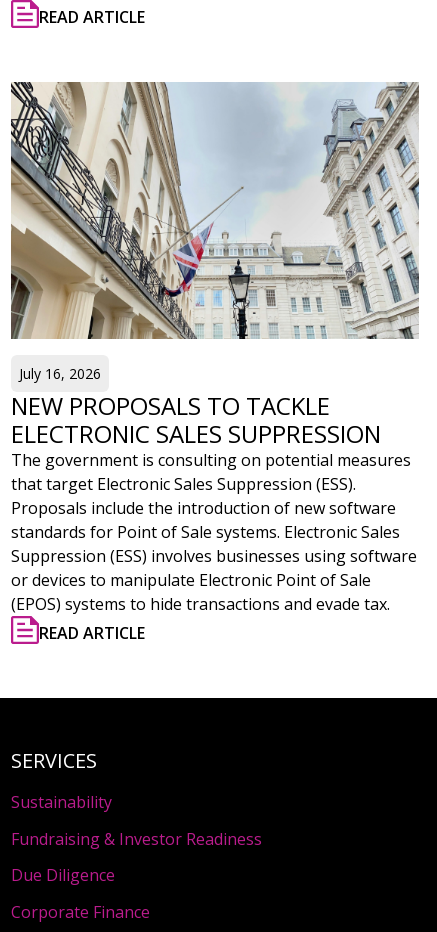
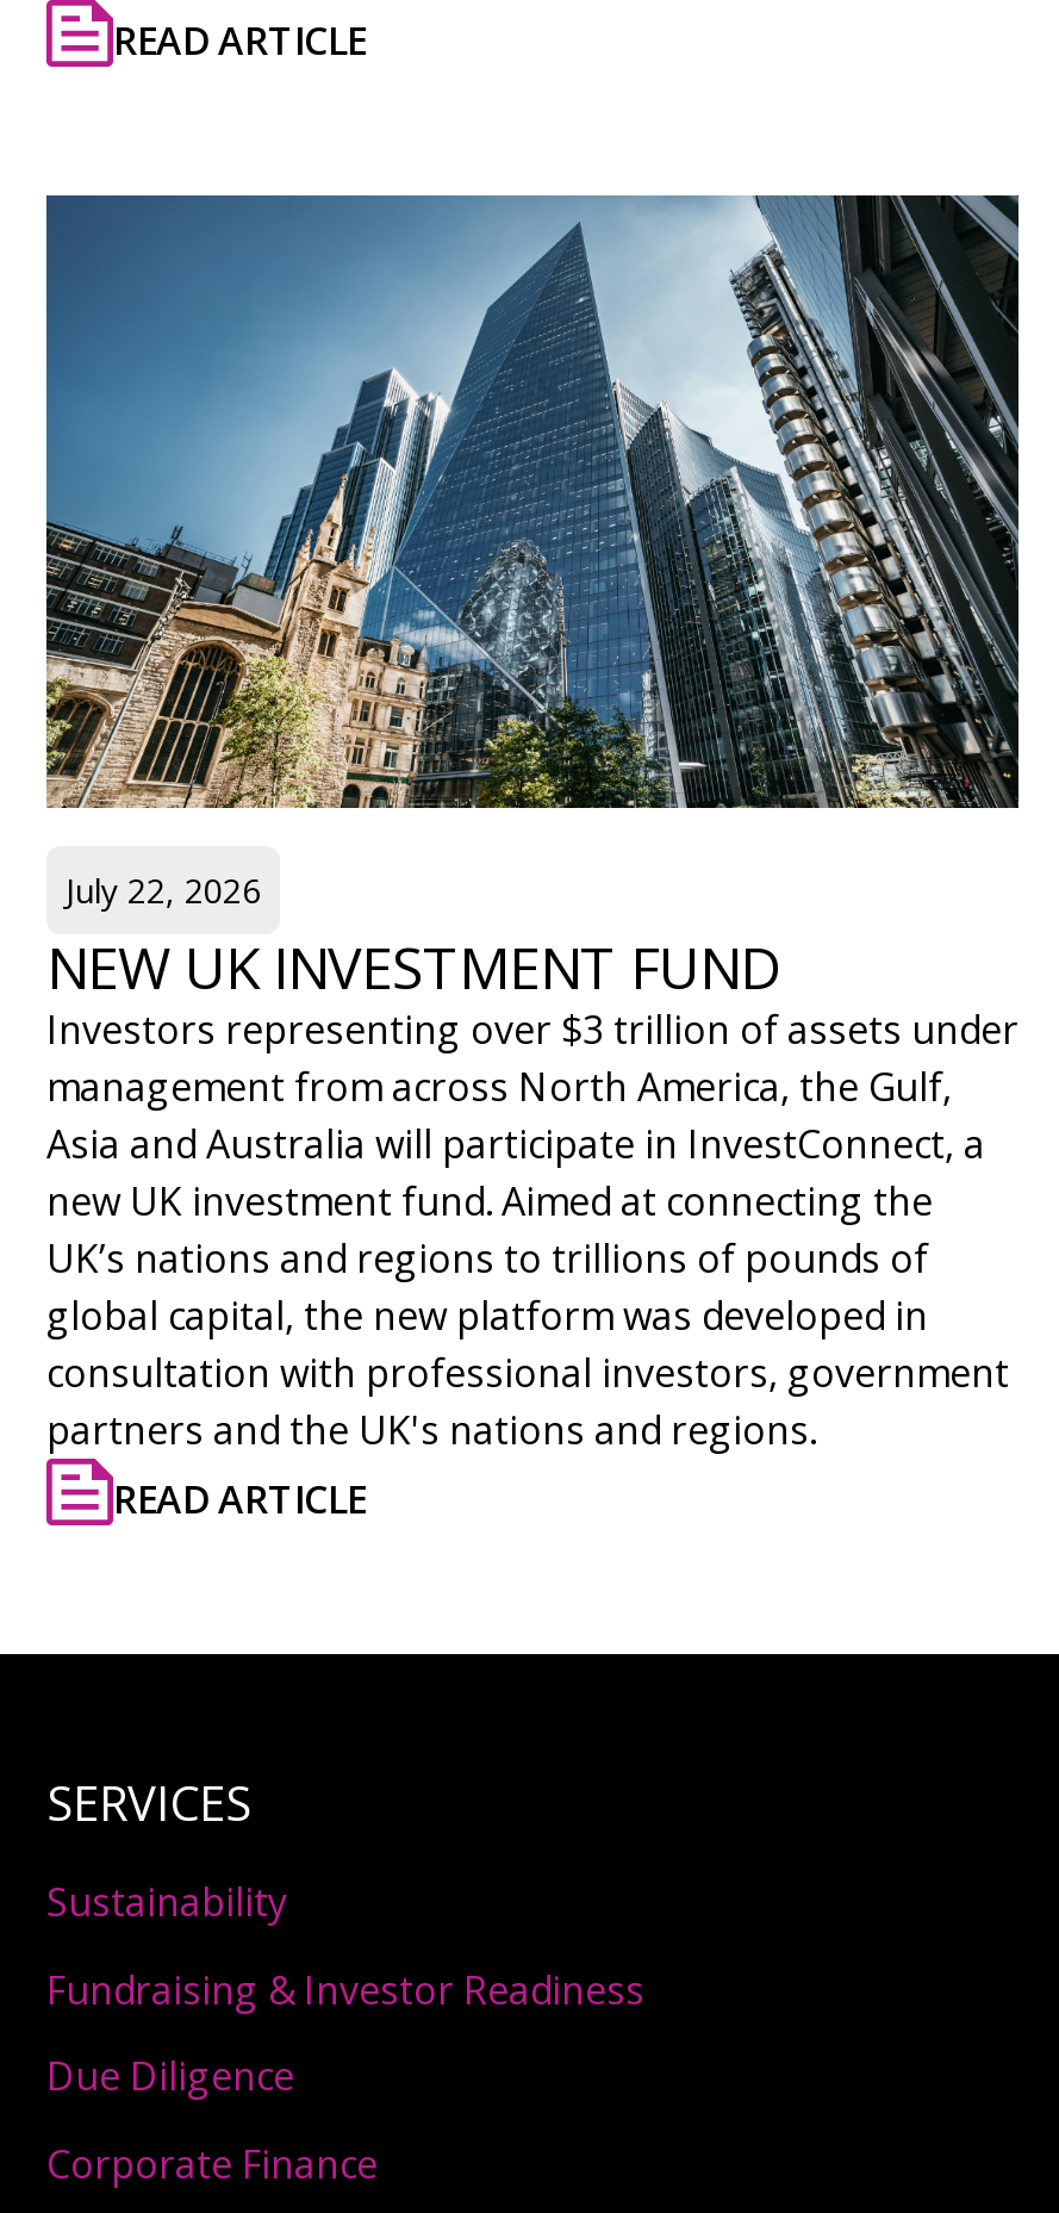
- [image]
- July 16, 2026
- NEW PROPOSALS TO TACKLE
- ELECTRONIC SALES SUPPRESSION
- The government is consulting on potential measures
- that target Electronic Sales Suppression (ESS).
- Proposals include the introduction of new software
- standards for Point of Sale systems. Electronic Sales
- Suppression (ESS) involves businesses using software
- or devices to manipulate Electronic Point of Sale
- (EPOS) systems to hide transactions and evade tax.
+ [image]
+ July 22, 2026
+ NEW UK INVESTMENT FUND
+ Investors representing over $3 trillion of assets under
+ management from across North America, the Gulf,
+ Asia and Australia will participate in InvestConnect, a
+ new UK investment fund. Aimed at connecting the
+ UK’s nations and regions to trillions of pounds of
+ global capital, the new platform was developed in
+ consultation with professional investors, government
+ partners and the UK's nations and regions.
